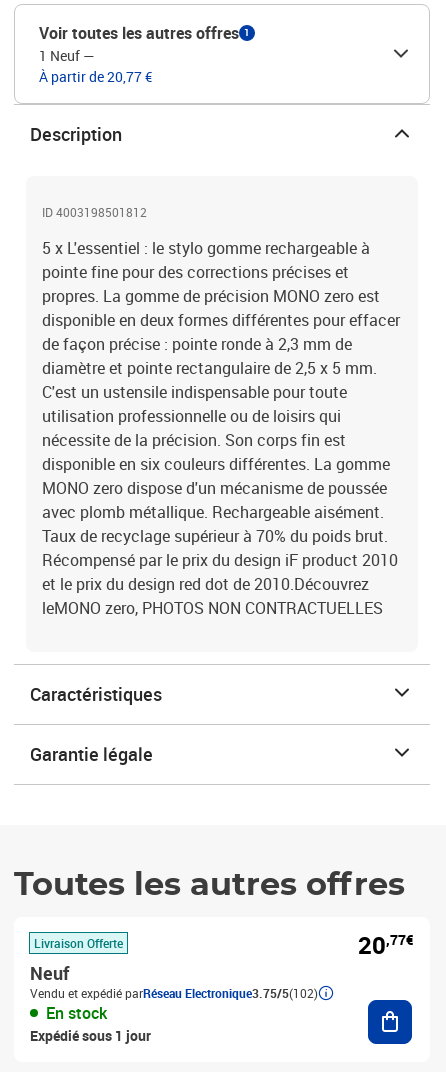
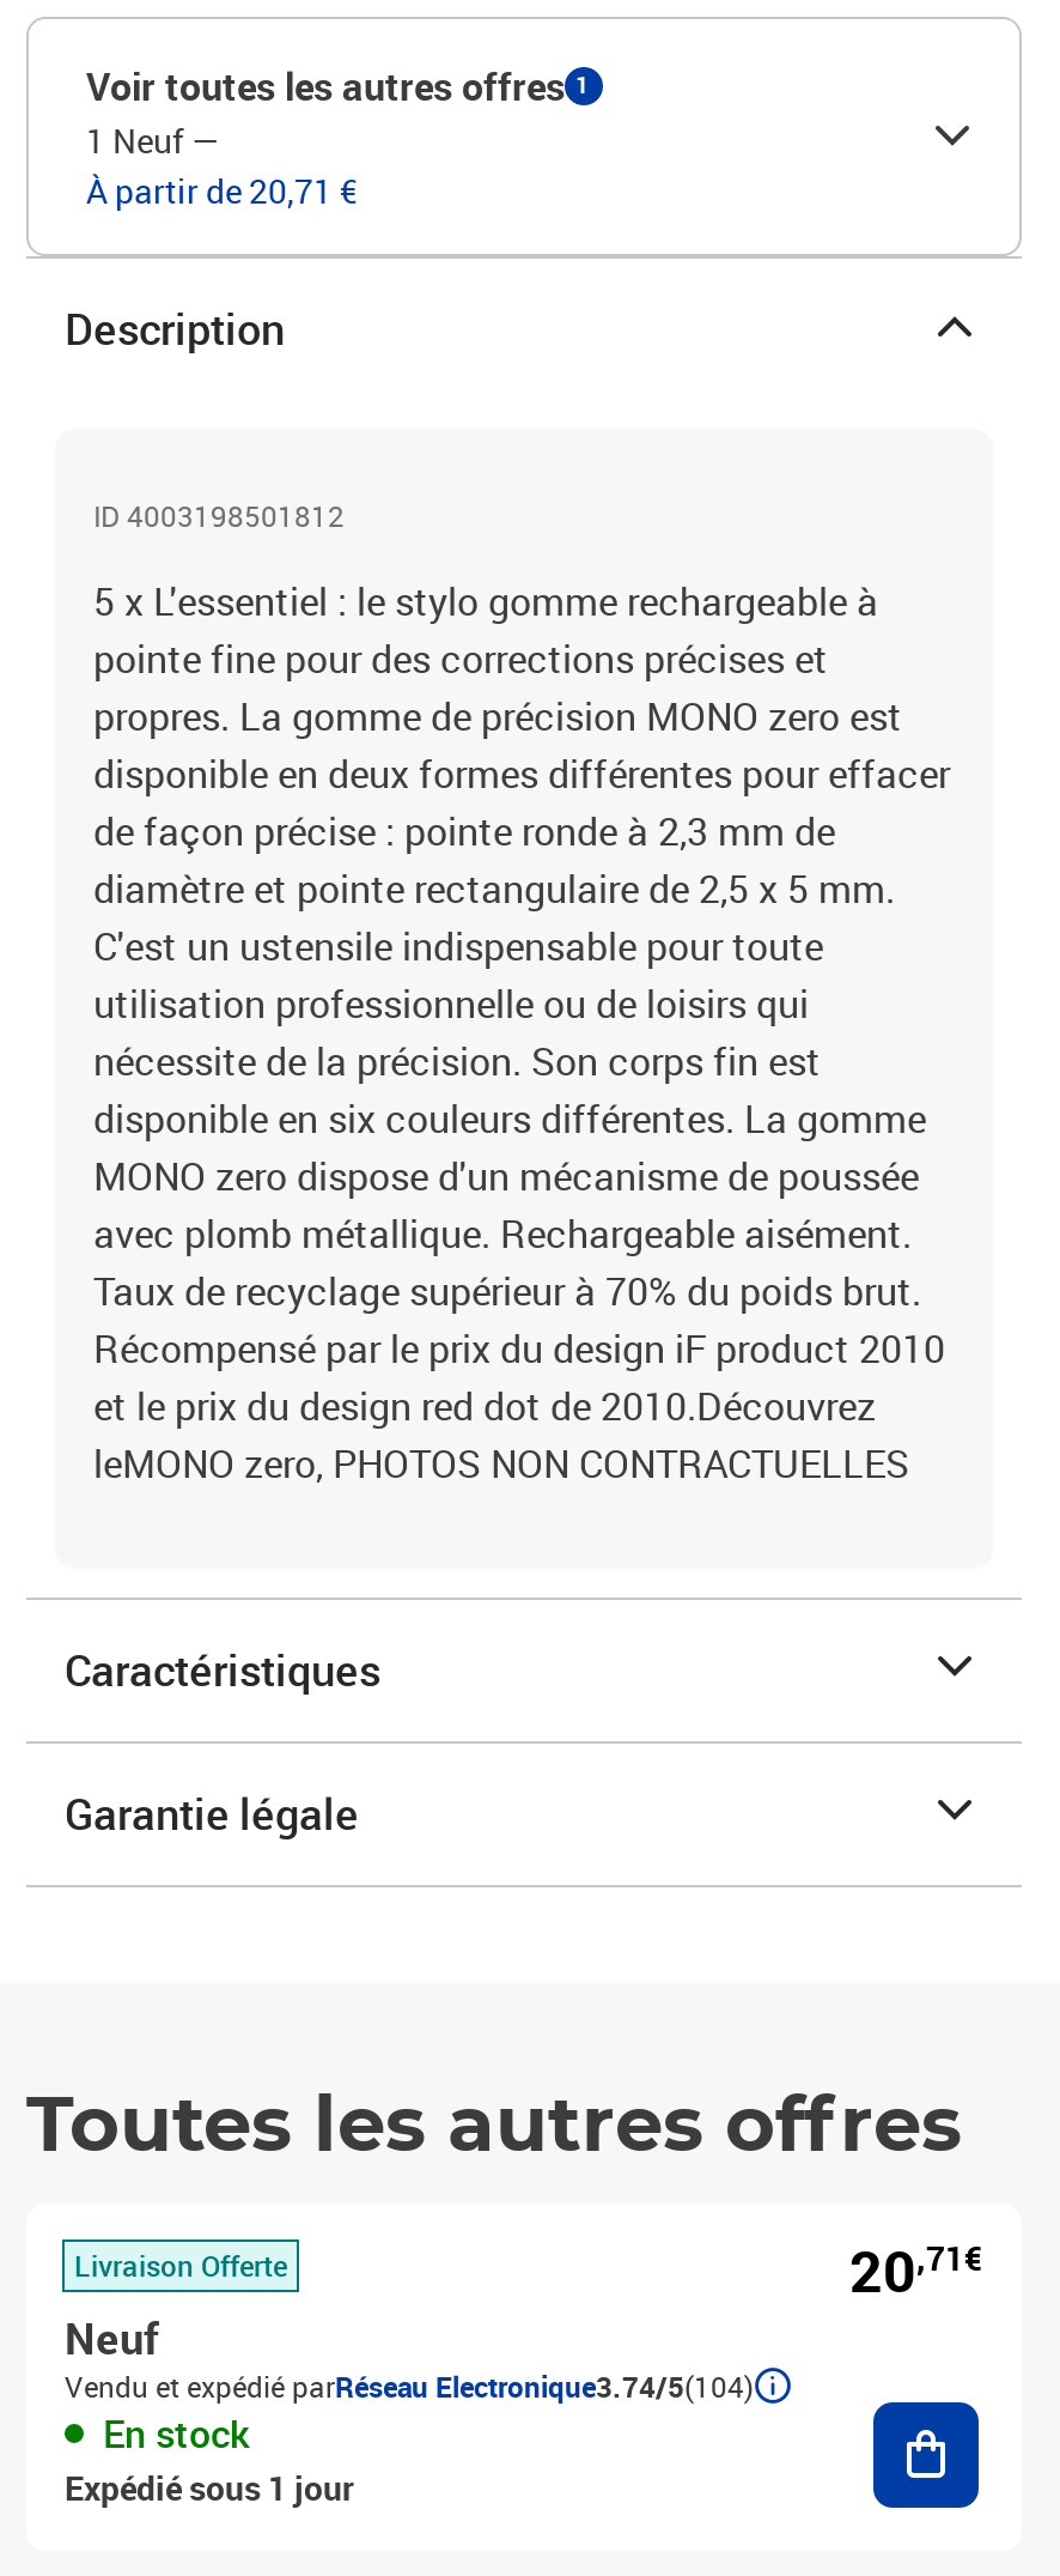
- À partir de 20,77 €
+ À partir de 20,71 €

- 20,77€
+ 20,71€

- Vendu et expédié parRéseau Electronique3.75/5(102)
+ Vendu et expédié parRéseau Electronique3.74/5(104)
